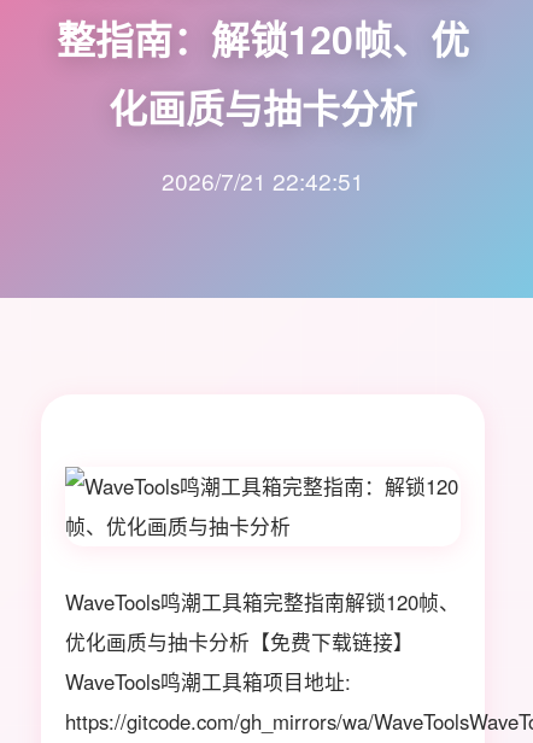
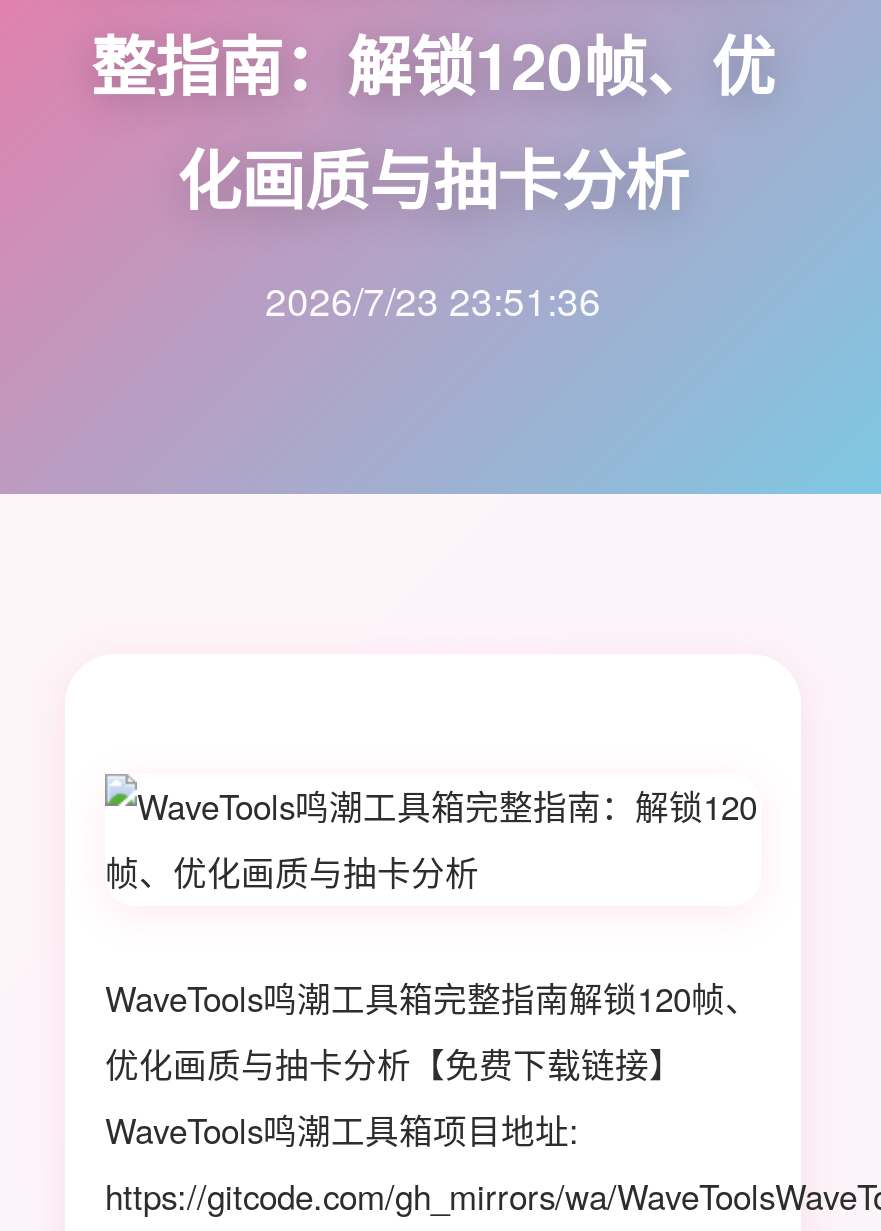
- 2026/7/21 22:42:51
+ 2026/7/23 23:51:36
